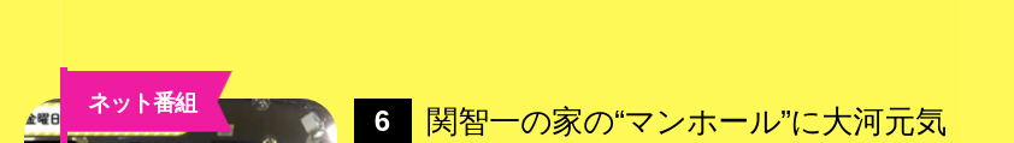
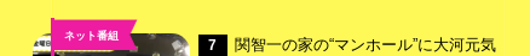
- 6 関智一の家の“マンホール”に大河元気
+ 7 関智一の家の“マンホール”に大河元気
